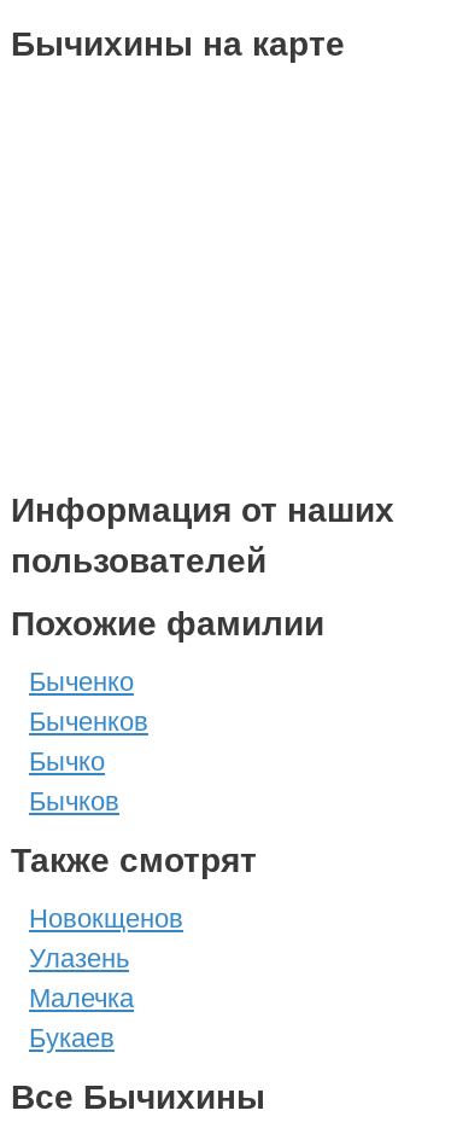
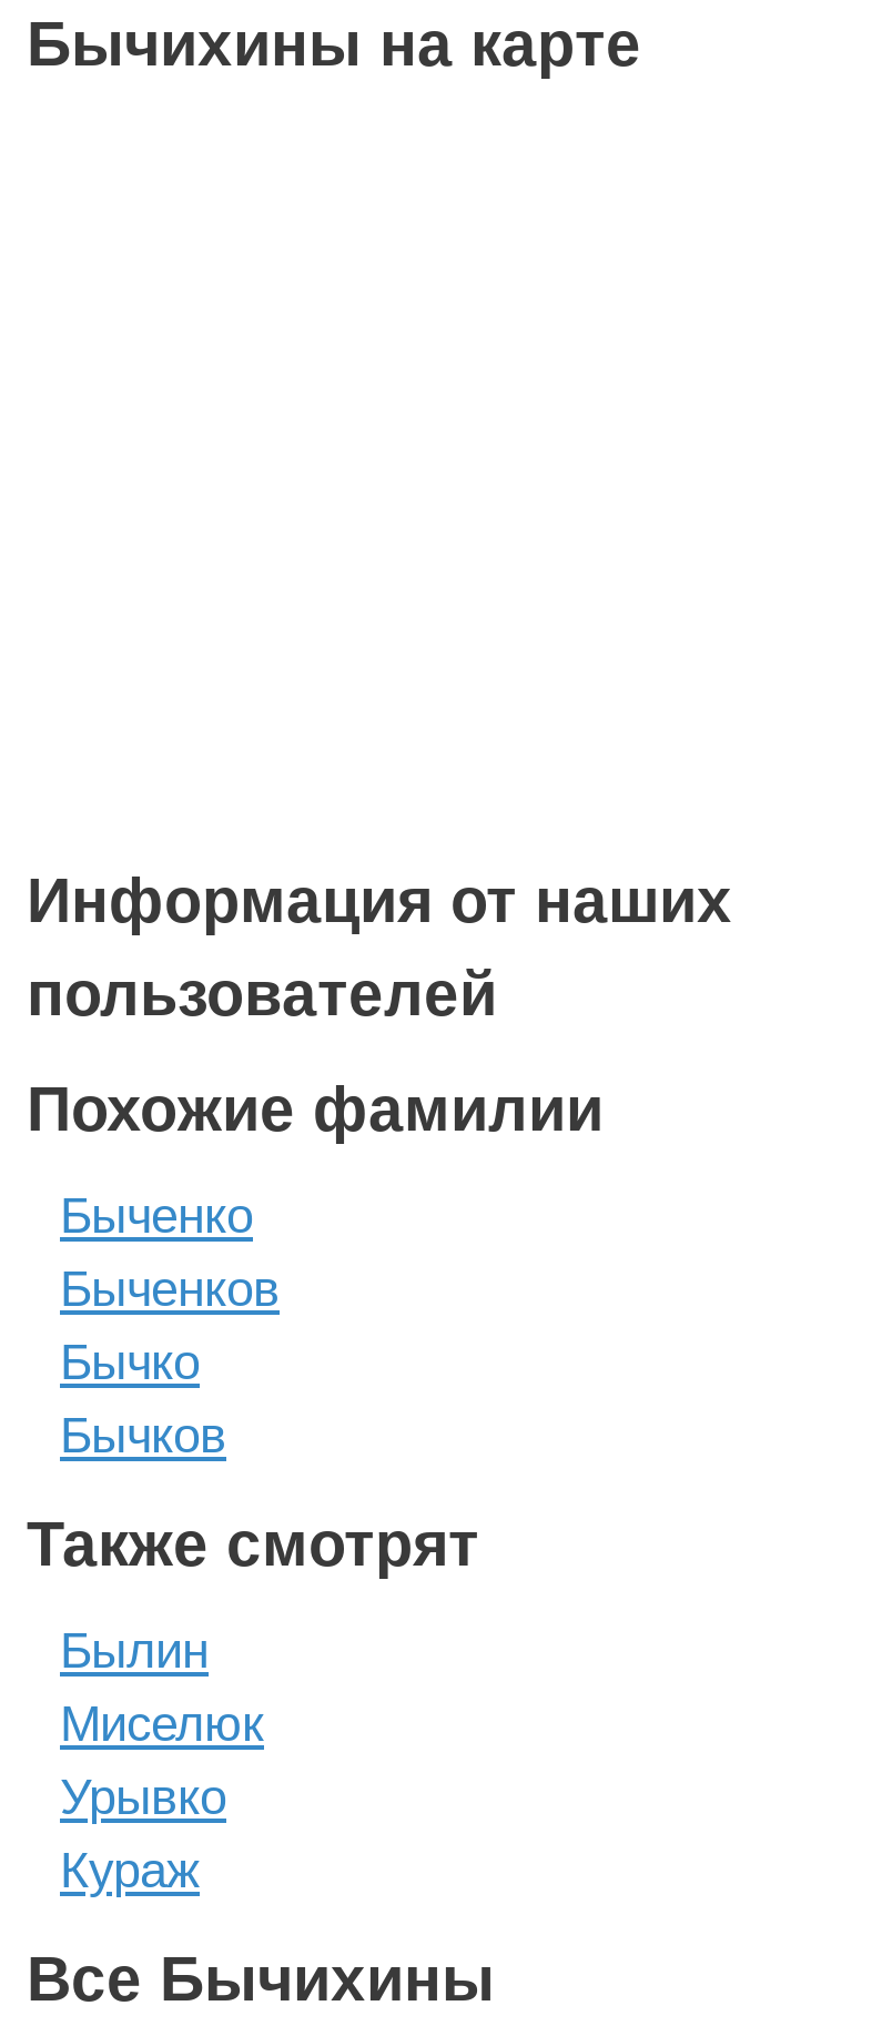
- Новокщенов
- Улазень
- Малечка
- Букаев
+ Былин
+ Миселюк
+ Урывко
+ Кураж
